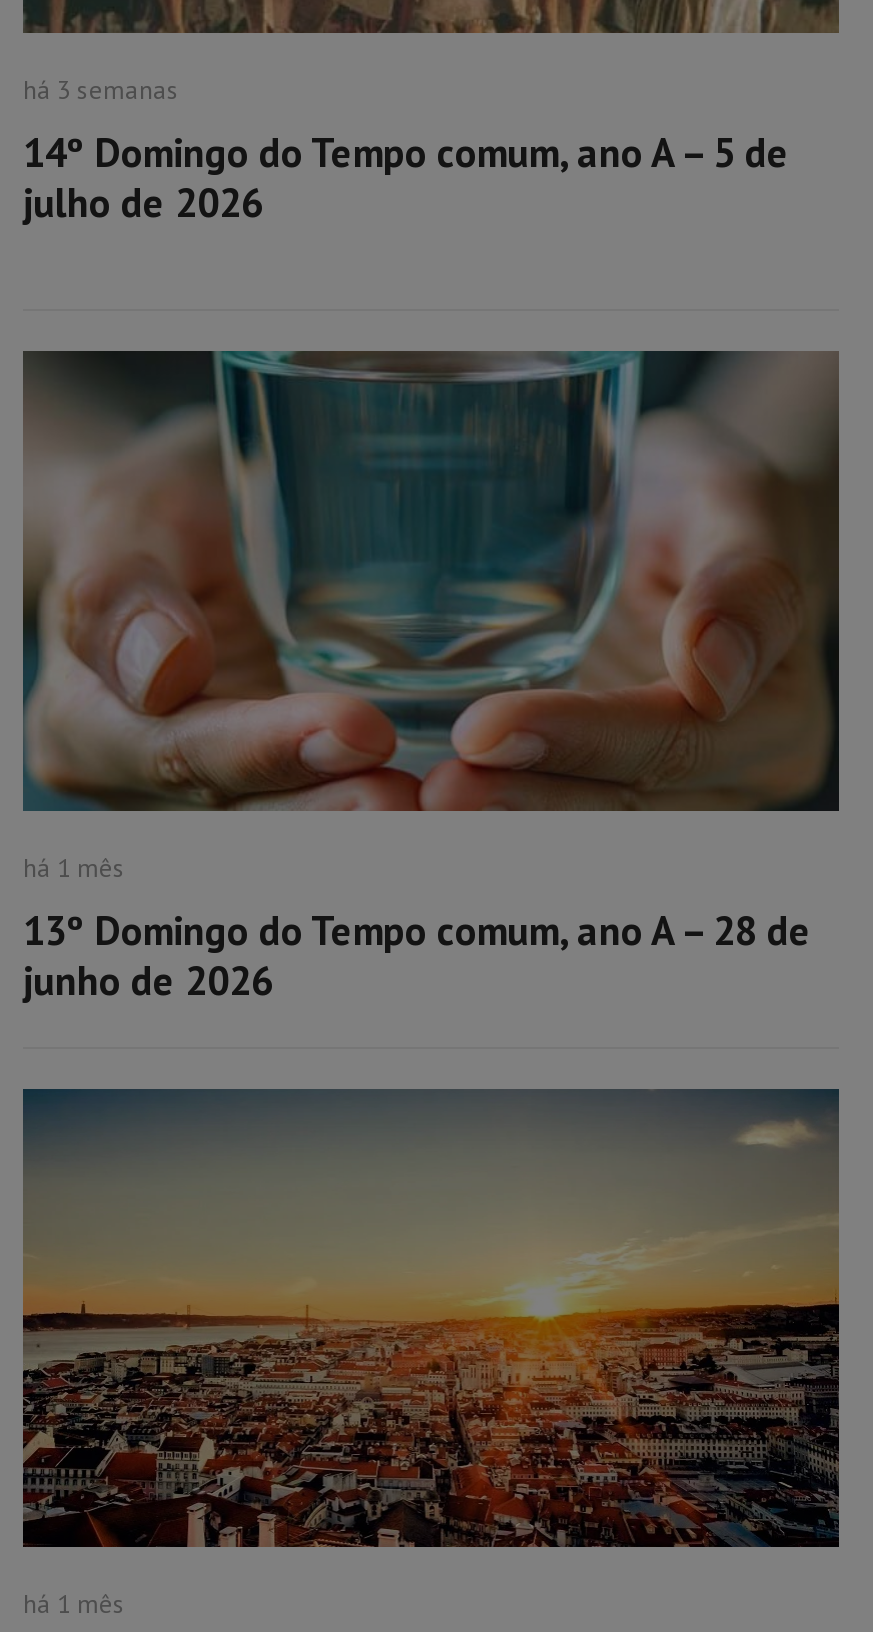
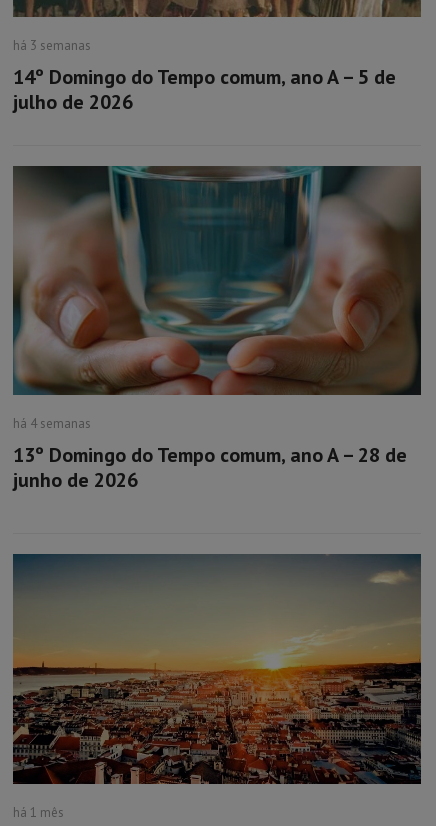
- há 1 mês
+ há 4 semanas
